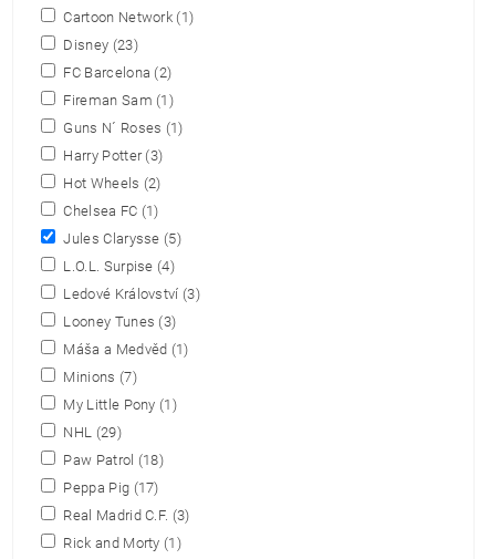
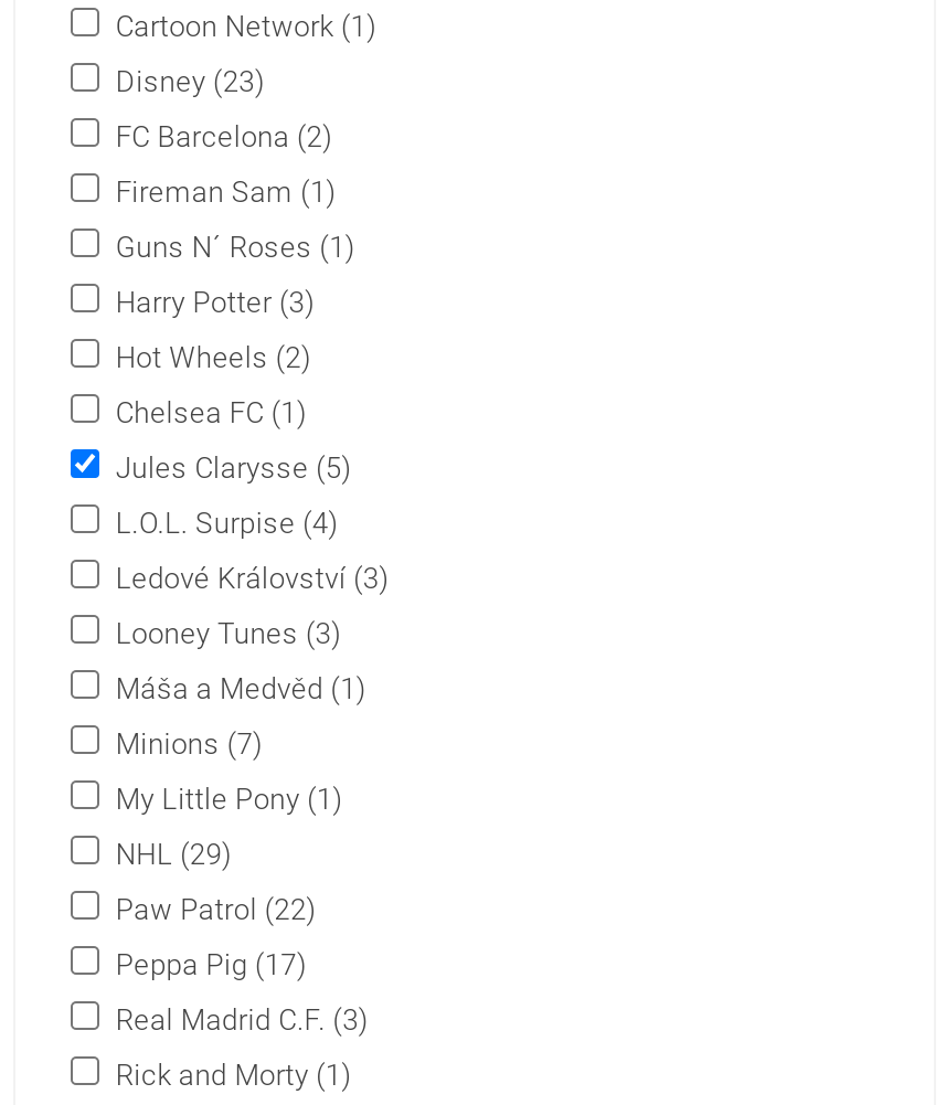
- Paw Patrol (18)
+ Paw Patrol (22)
